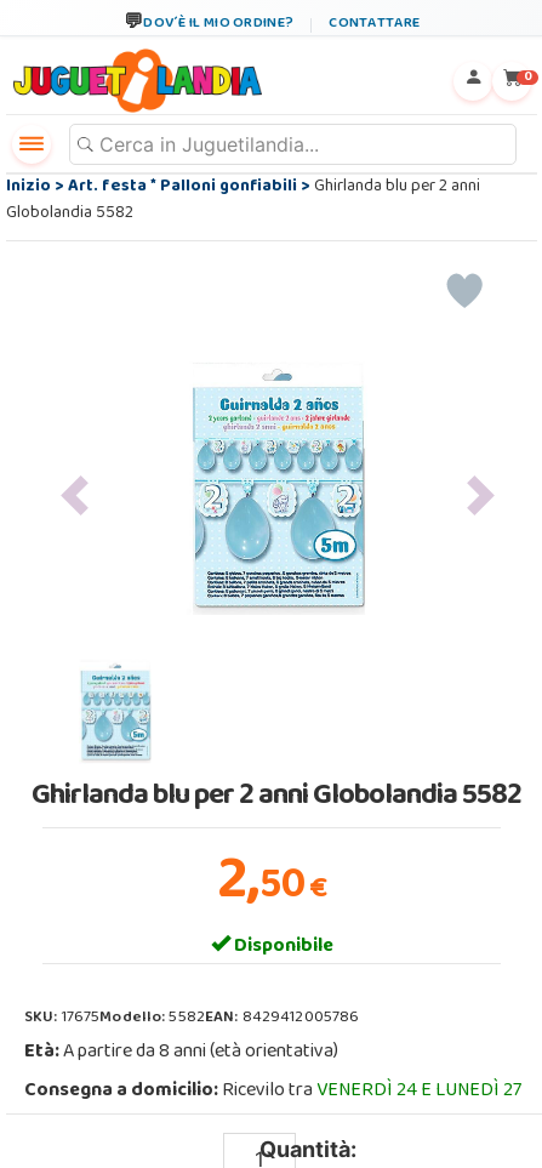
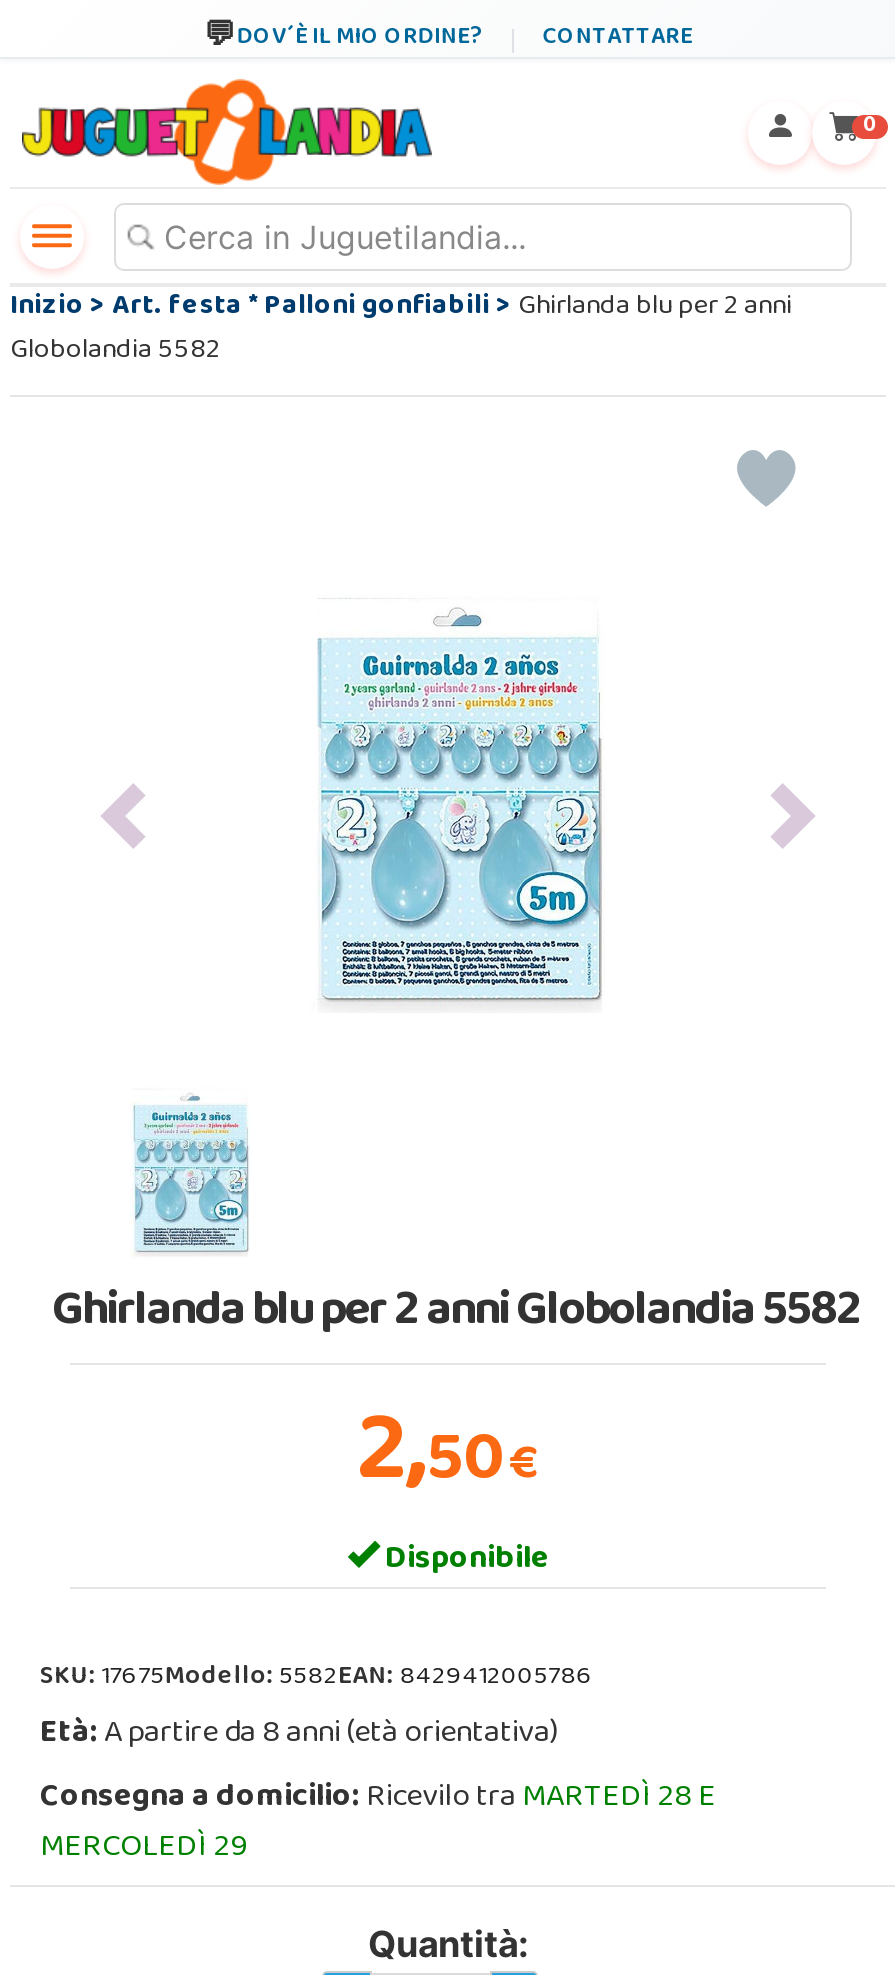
- Consegna a domicilio: Ricevilo traVENERDÌ 24 E LUNEDÌ 27
+ Consegna a domicilio: Ricevilo tra MARTEDÌ 28 E
+ MERCOLEDÌ 29
